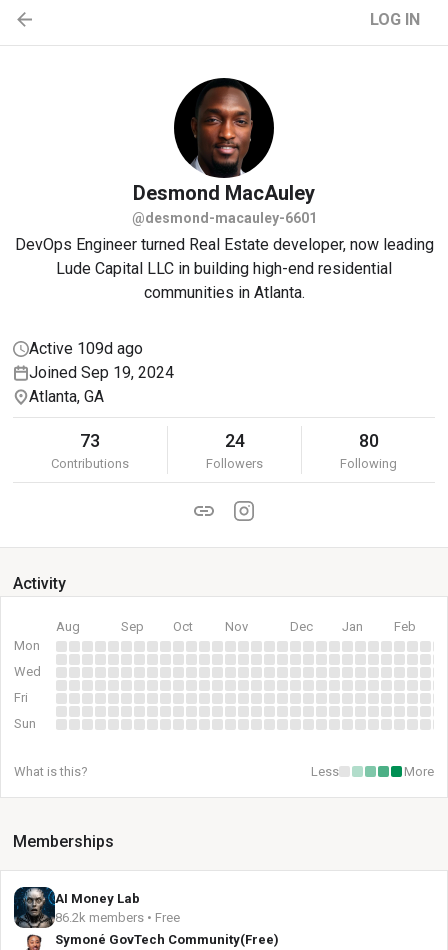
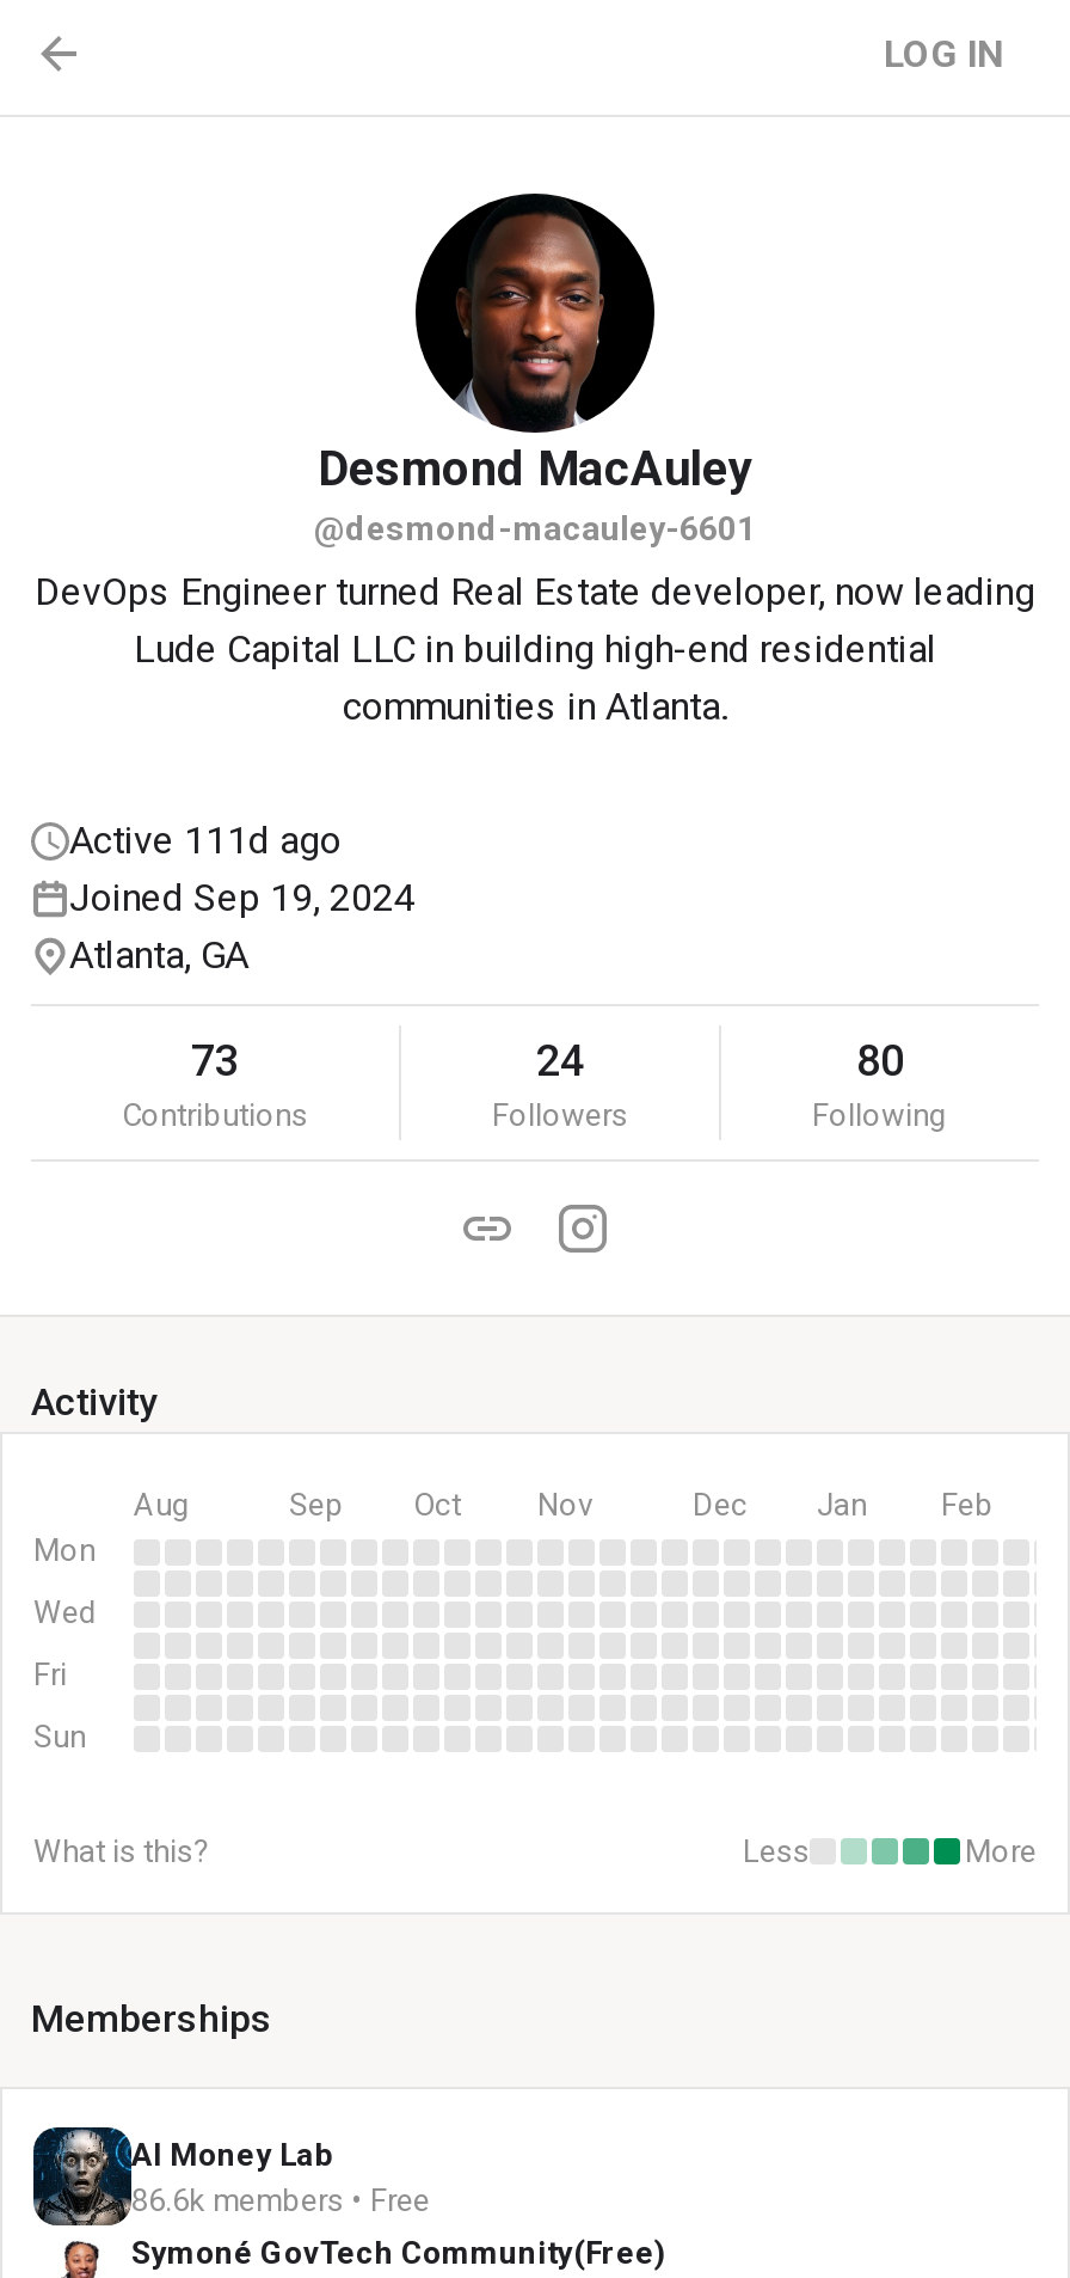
- Active 109d ago
+ Active 111d ago

- 86.2k members • Free
+ 86.6k members • Free
